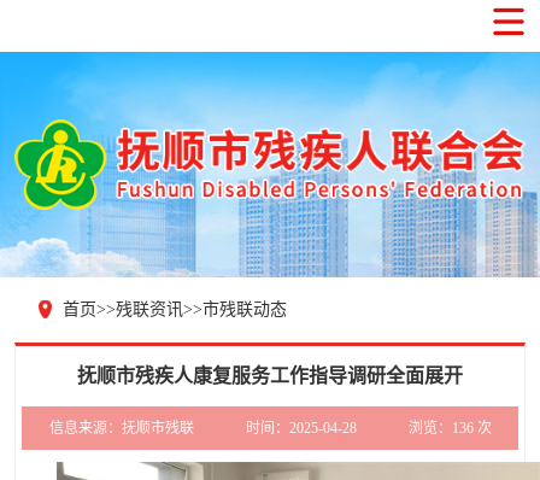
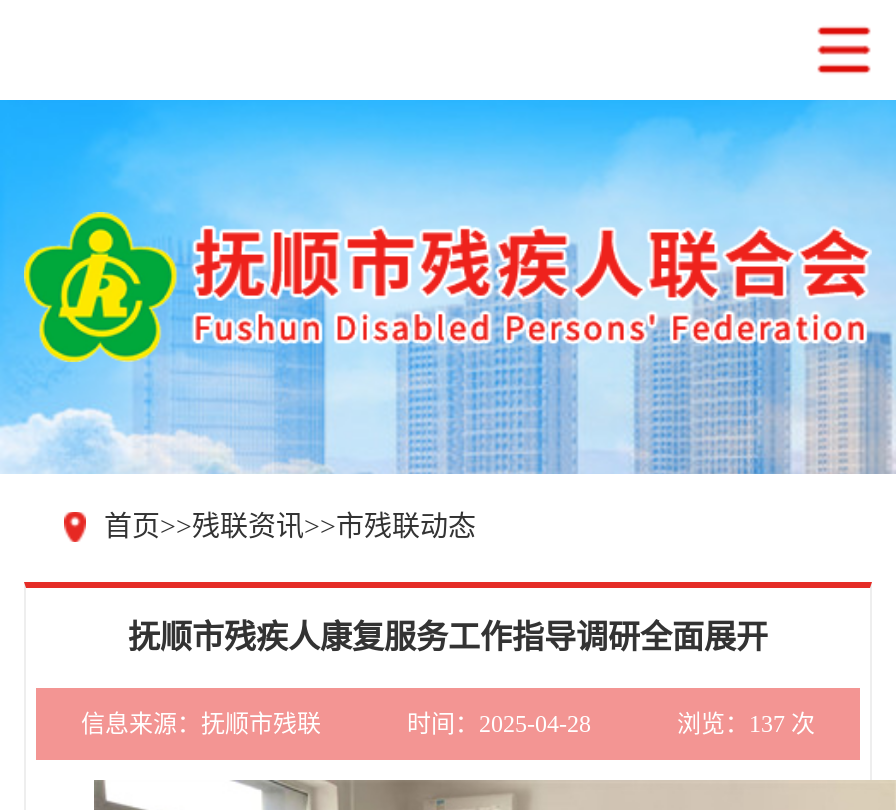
- 浏览：136次
+ 浏览：137次
